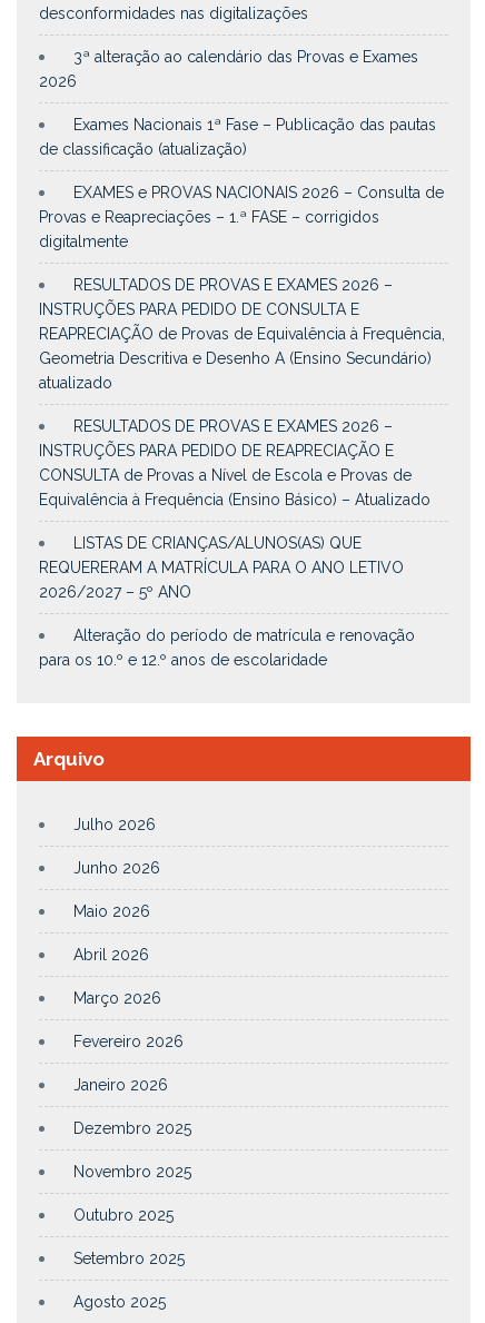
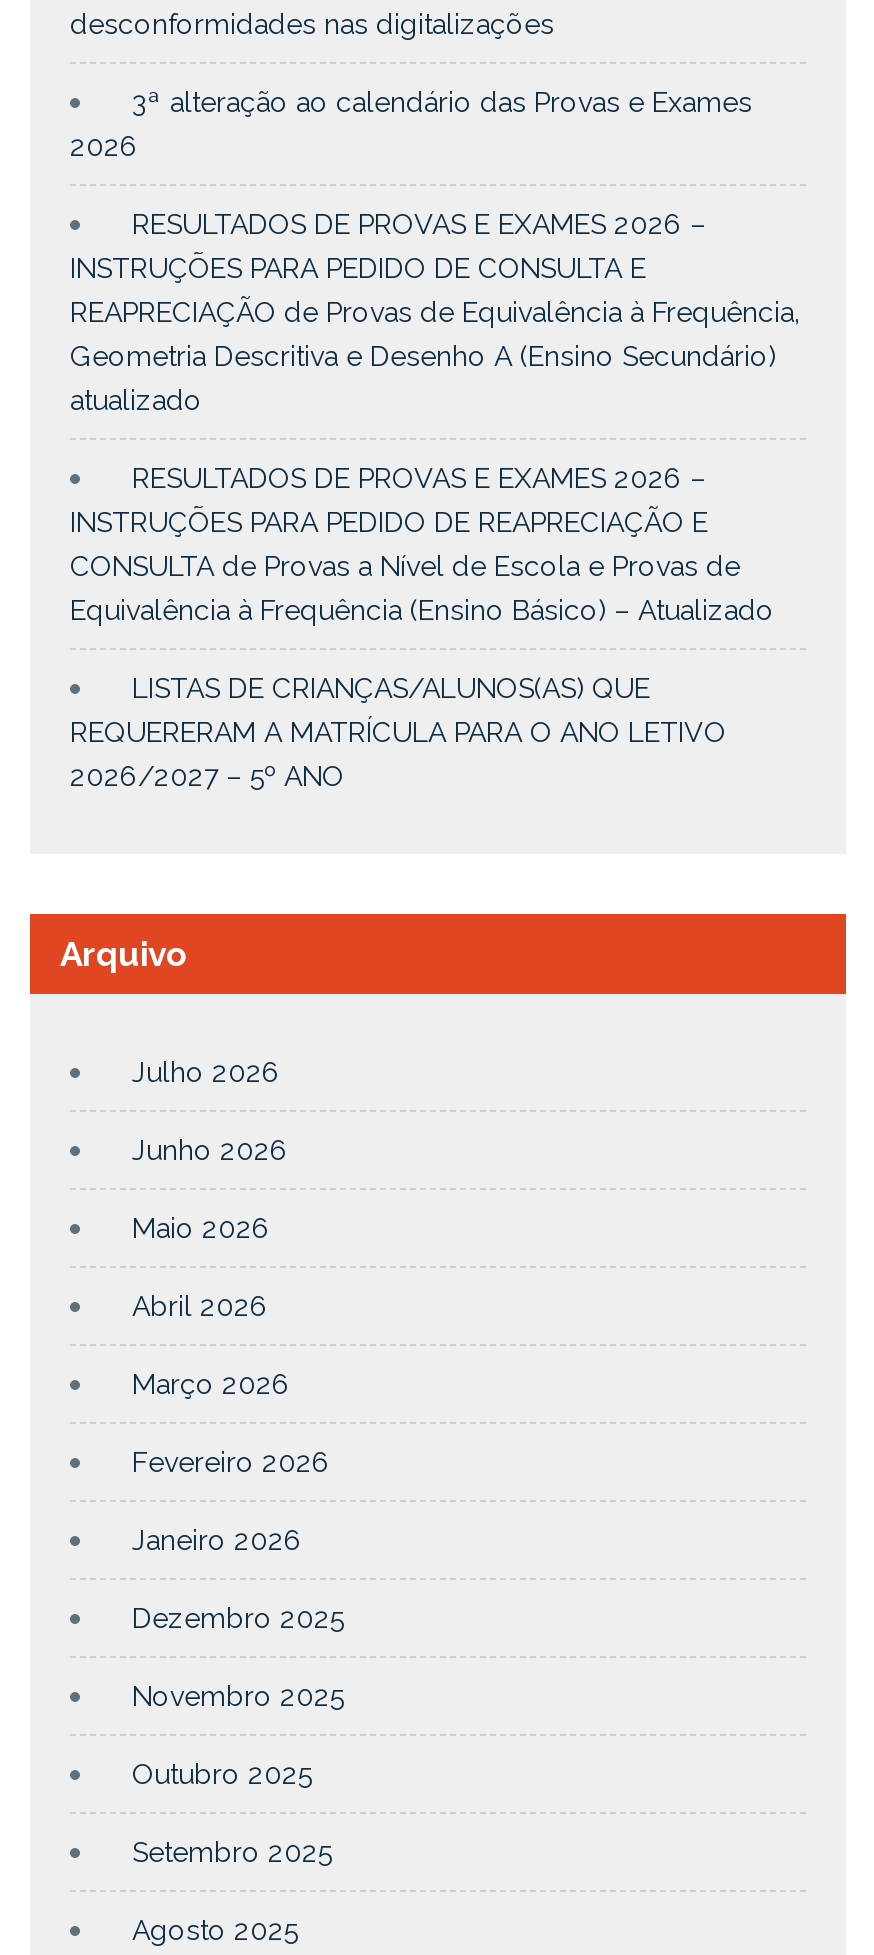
- Exames Nacionais 1ª Fase – Publicação das pautas
- de classificação (atualização)
- EXAMES e PROVAS NACIONAIS 2026 – Consulta de
- Provas e Reapreciações – 1.ª FASE – corrigidos
- digitalmente

- Alteração do período de matrícula e renovação
- para os 10.º e 12.º anos de escolaridade
